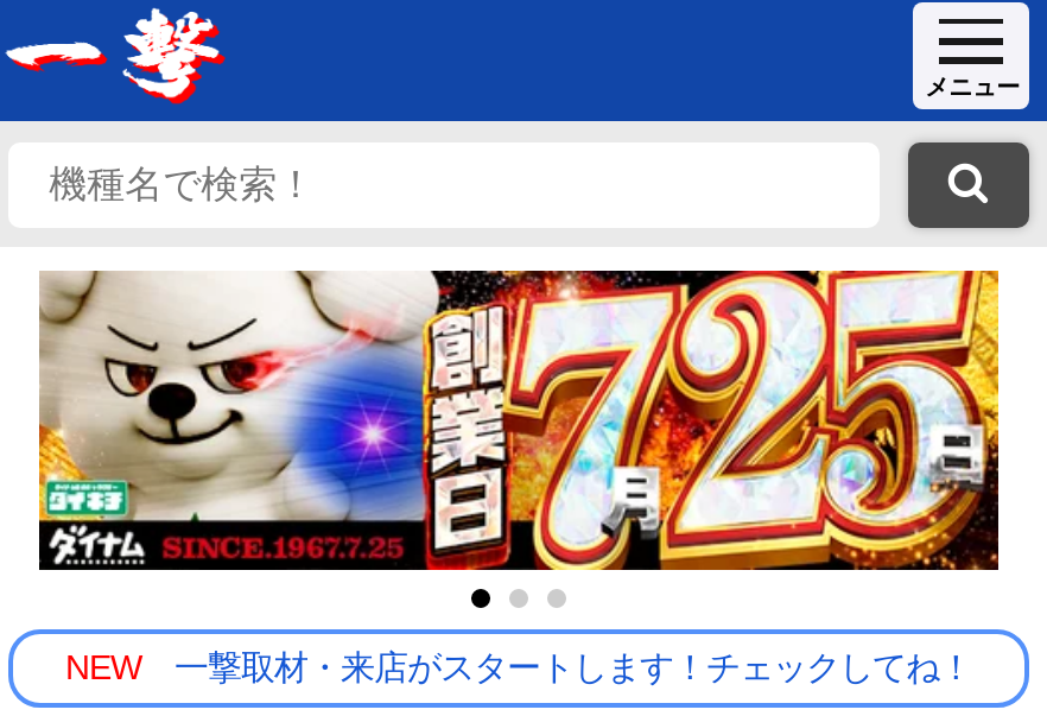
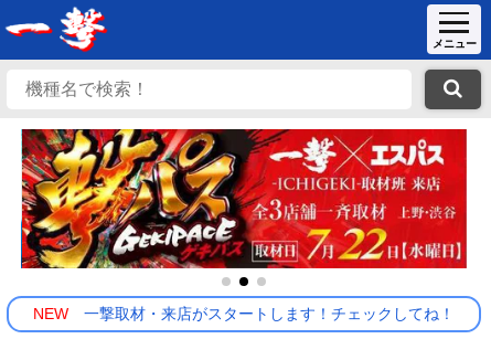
- [image]
+ [image]
